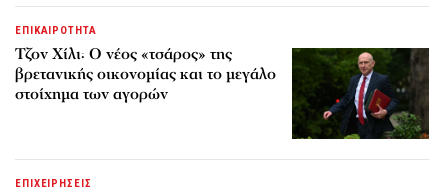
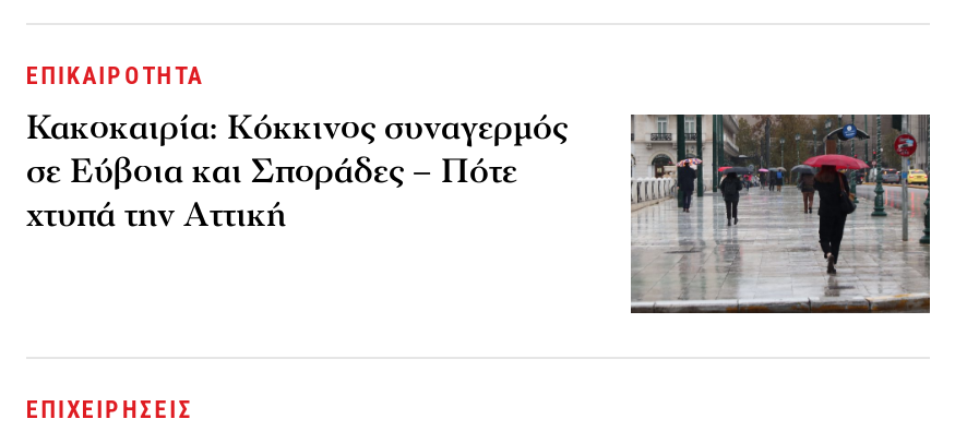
- [image]
- Τζον Χίλι: Ο νέος «τσάρος» της
- βρετανικής οικονομίας και το μεγάλο
- στοίχημα των αγορών
+ [image]
+ Κακοκαιρία: Κόκκινος συναγερμός
+ σε Εύβοια και Σποράδες – Πότε
+ χτυπά την Αττική
